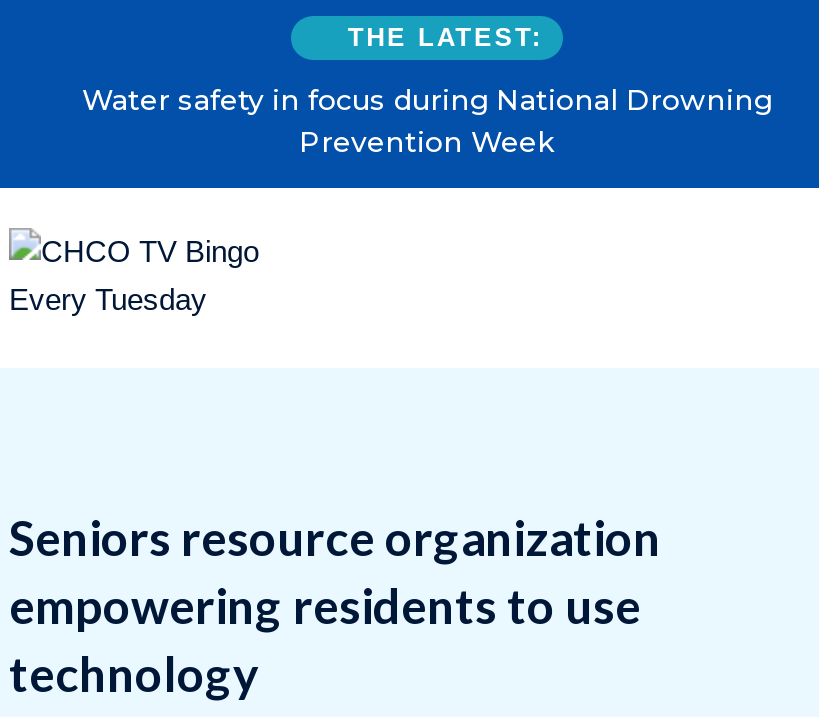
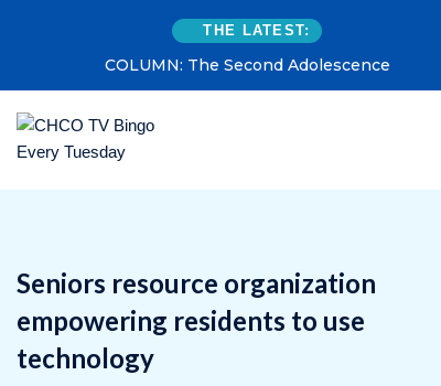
- Water safety in focus during National Drowning
- Prevention Week
+ COLUMN: The Second Adolescence
